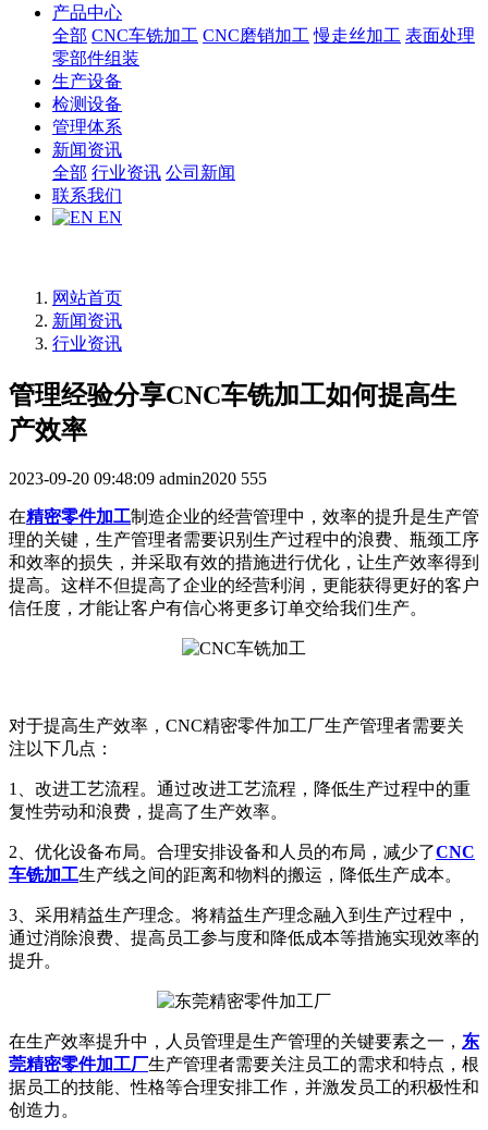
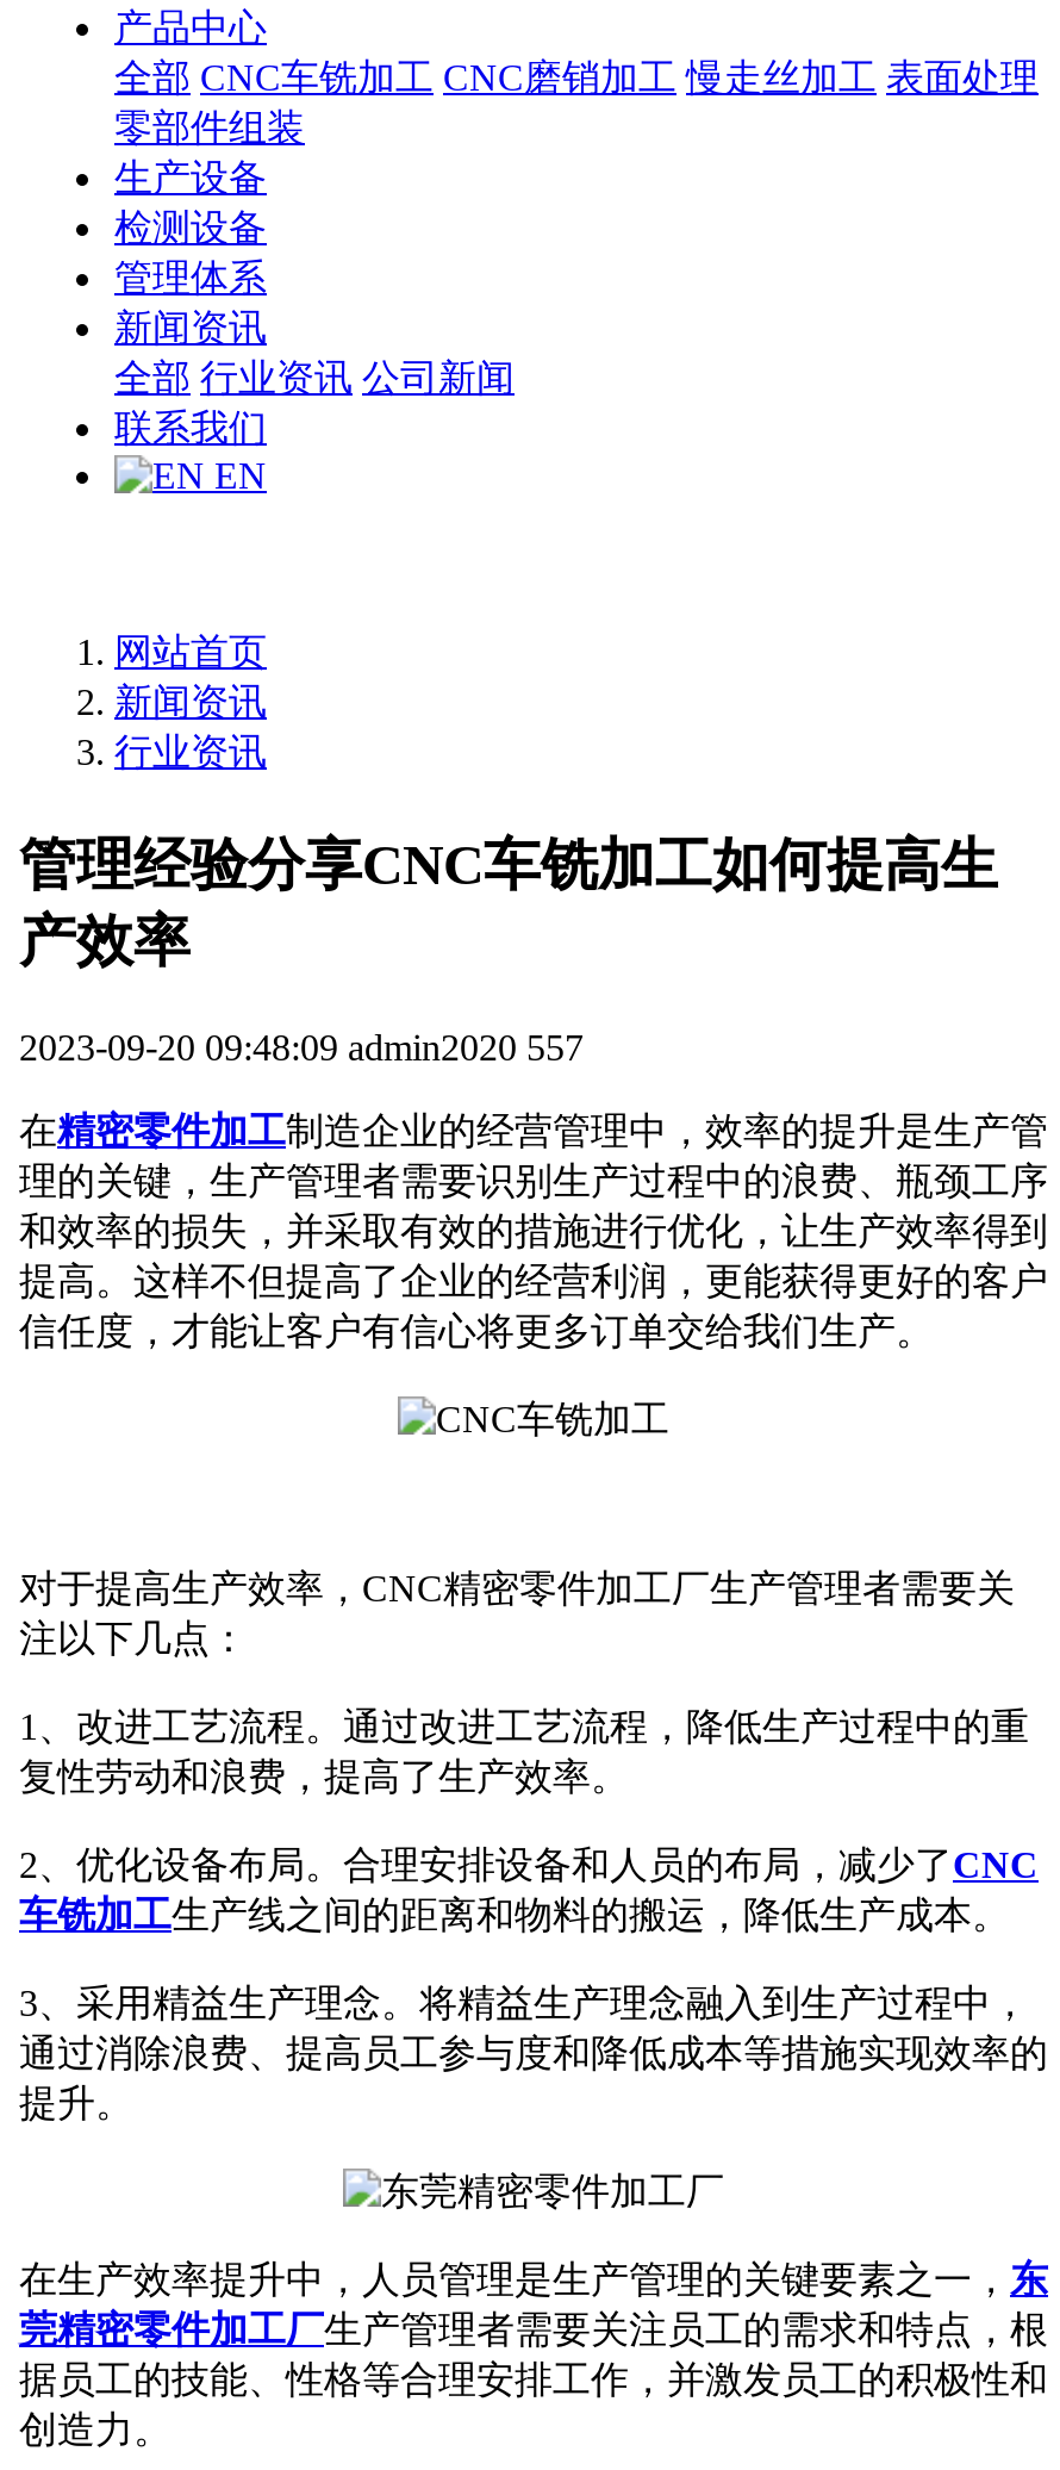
- 2023-09-20 09:48:09 admin2020 555
+ 2023-09-20 09:48:09 admin2020 557
